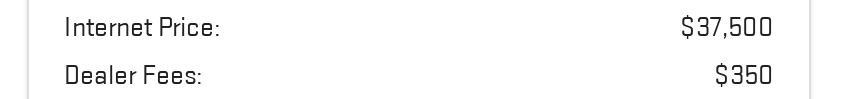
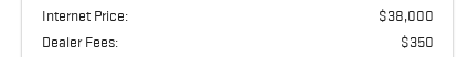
- $37,500
+ $38,000
